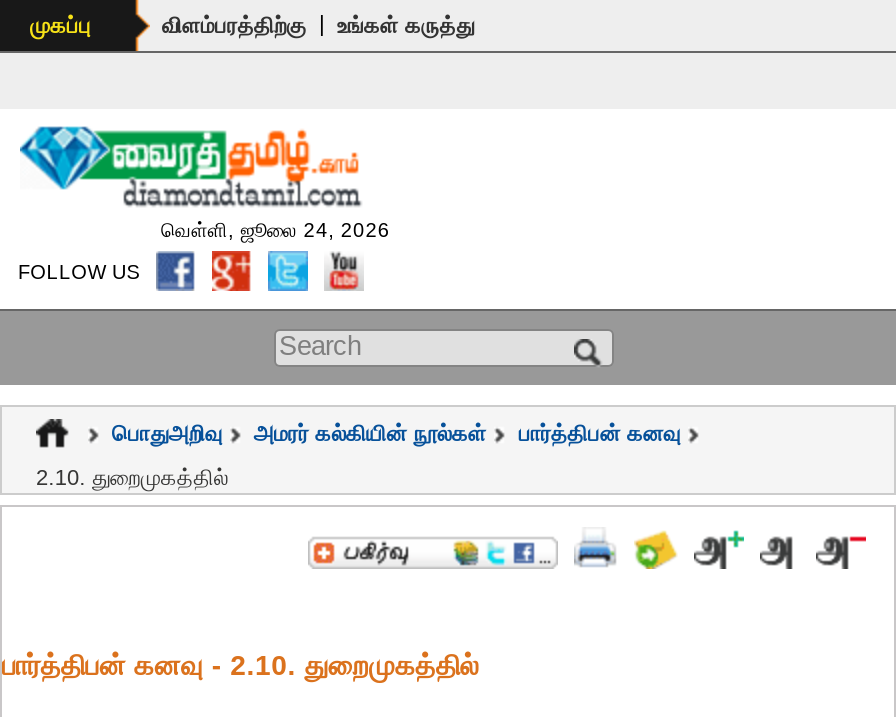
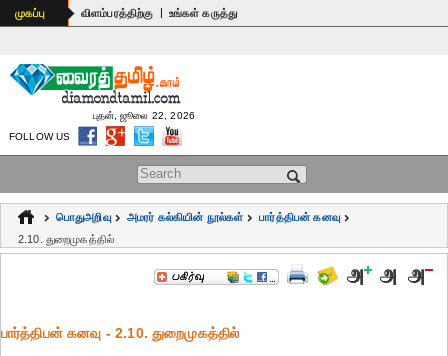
- வெள்ளி, ஜூலை 24, 2026
+ புதன், ஜூலை 22, 2026
